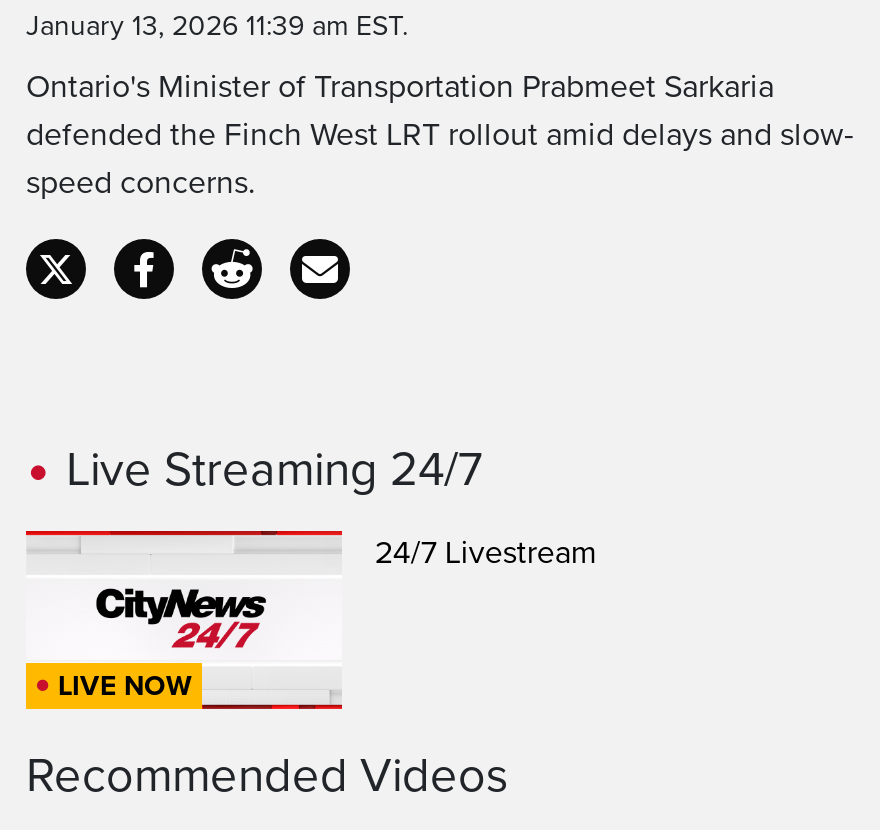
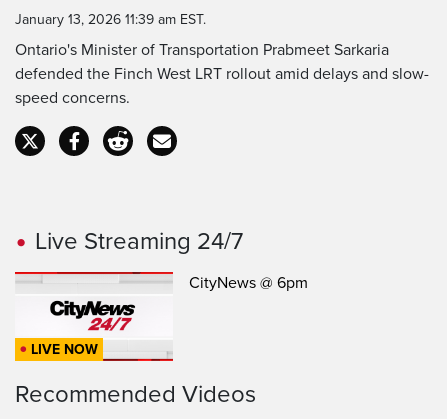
- 24/7 Livestream
+ CityNews @ 6pm
